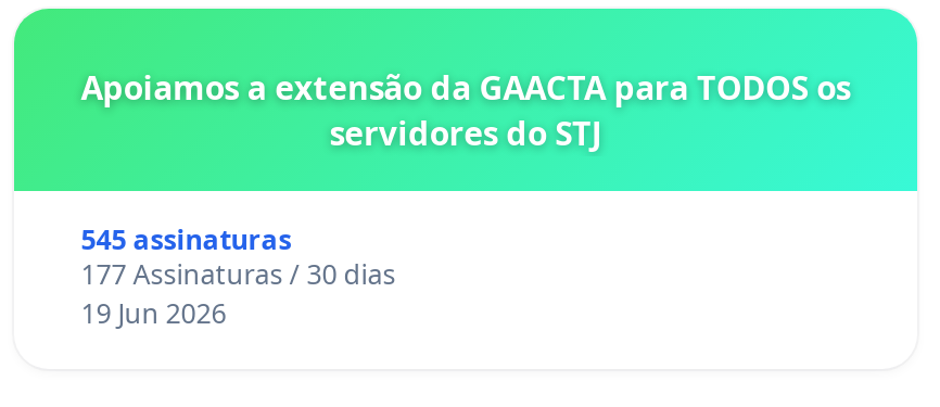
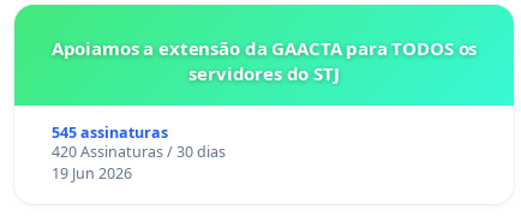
- 177 Assinaturas / 30 dias
+ 420 Assinaturas / 30 dias
